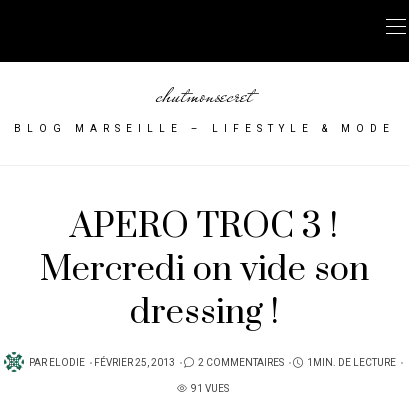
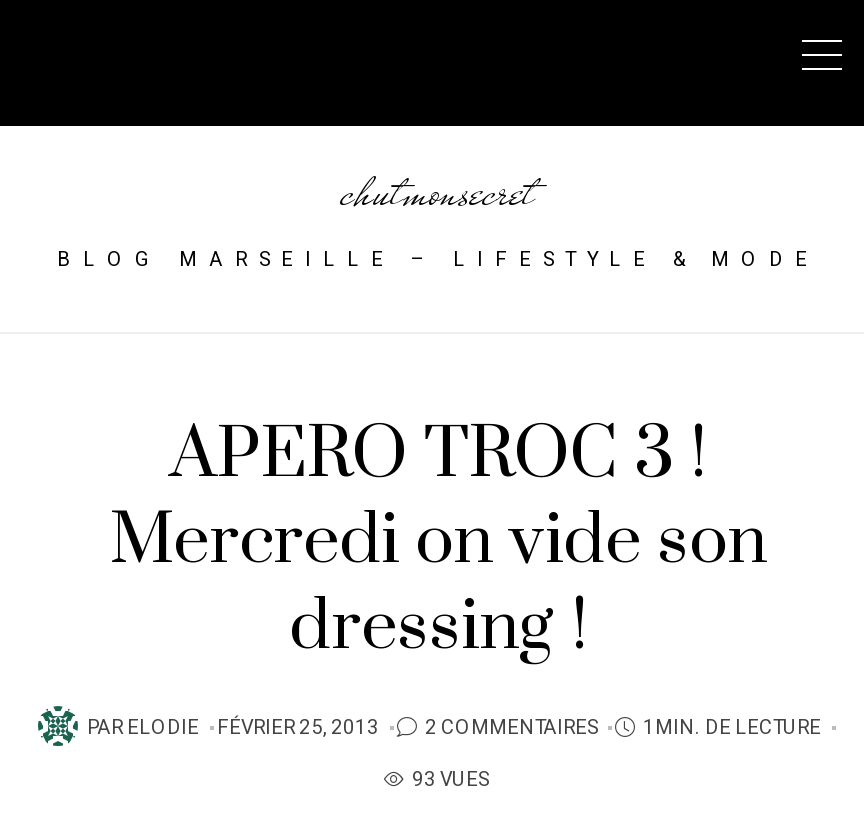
- 91 VUES
+ 93 VUES
